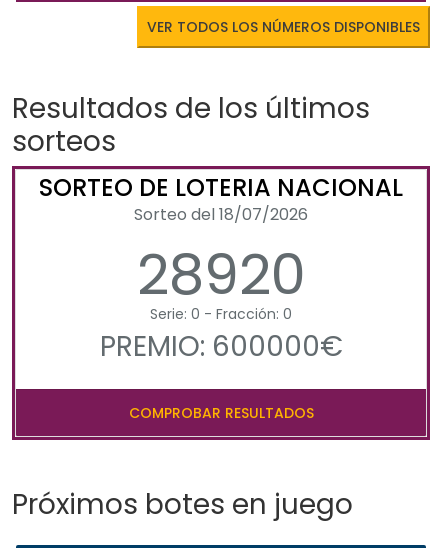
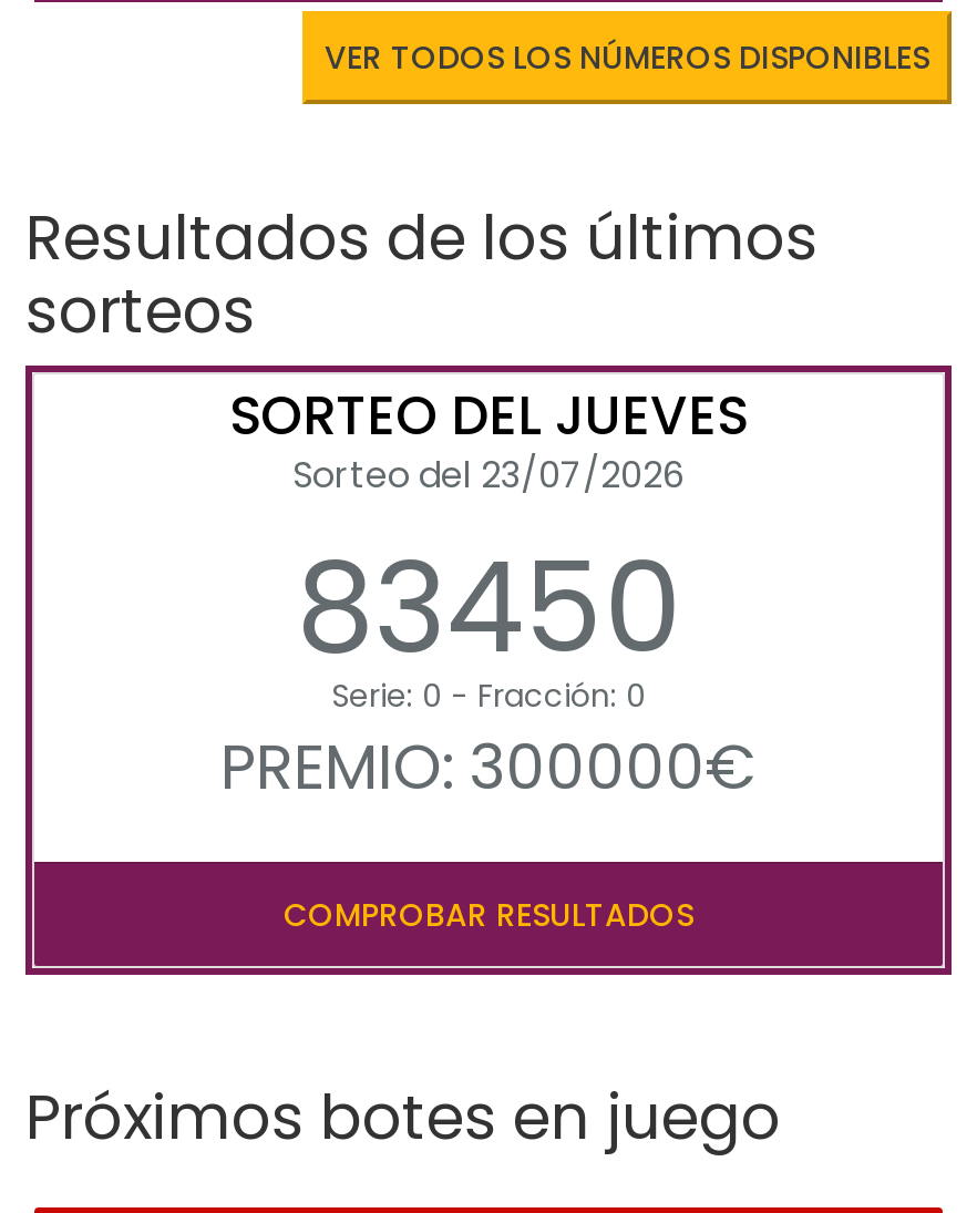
- SORTEO DE LOTERIA NACIONAL
- Sorteo del 18/07/2026
- 28920
+ SORTEO DEL JUEVES
+ Sorteo del 23/07/2026
+ 83450

- PREMIO: 600000€
+ PREMIO: 300000€
